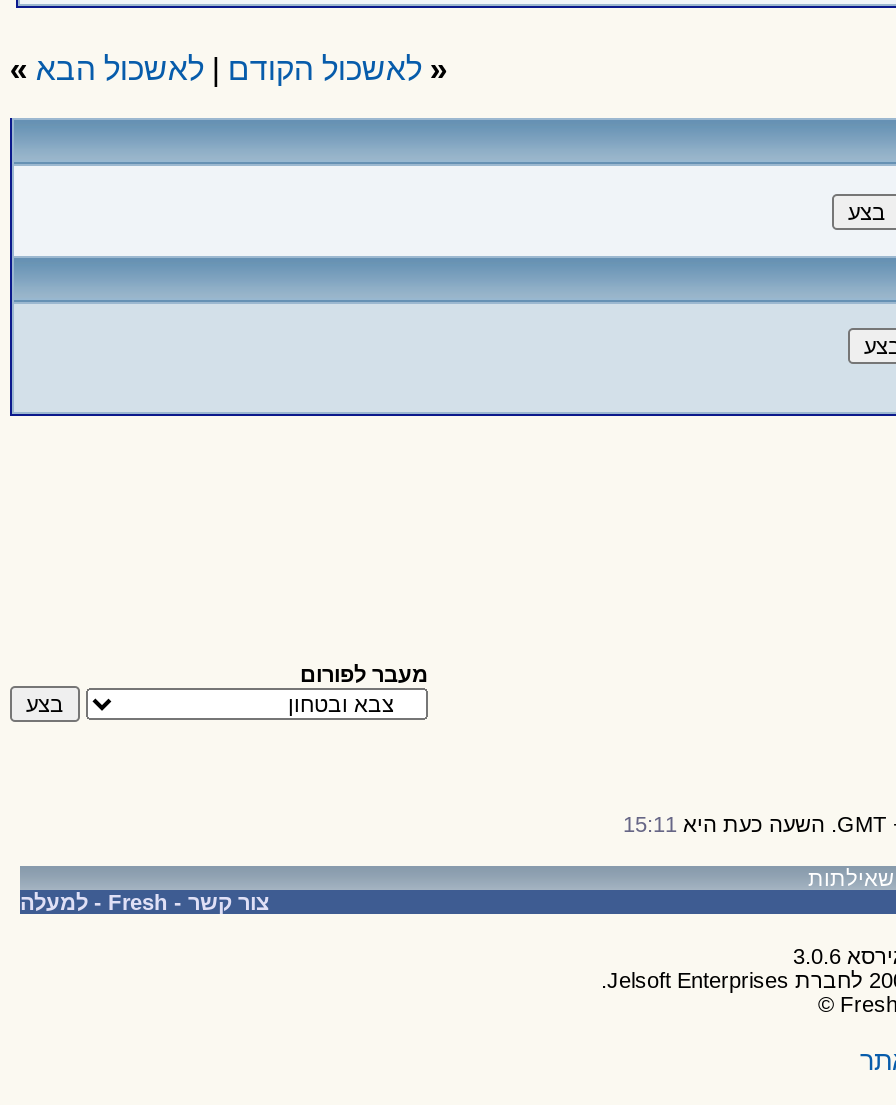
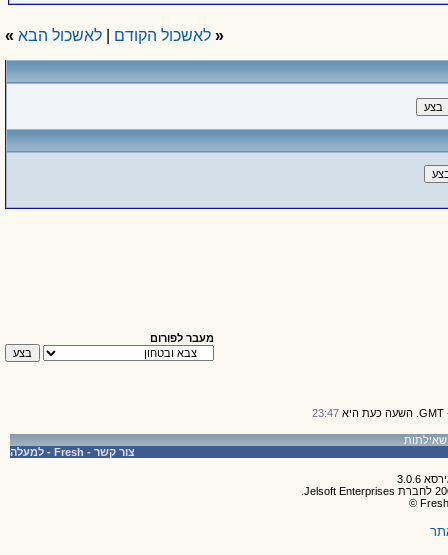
- 15:11
+ 23:47
